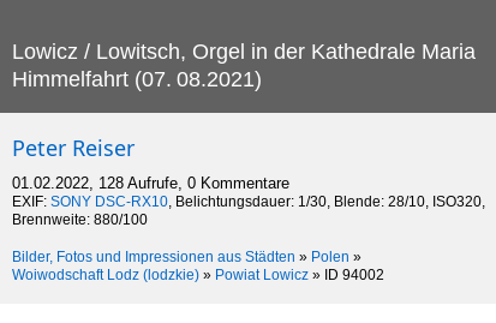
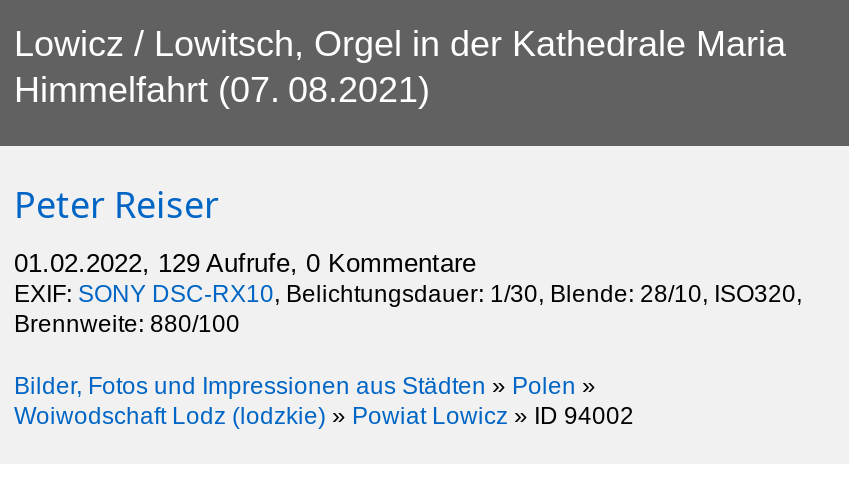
- 01.02.2022, 128 Aufrufe, 0 Kommentare
+ 01.02.2022, 129 Aufrufe, 0 Kommentare
